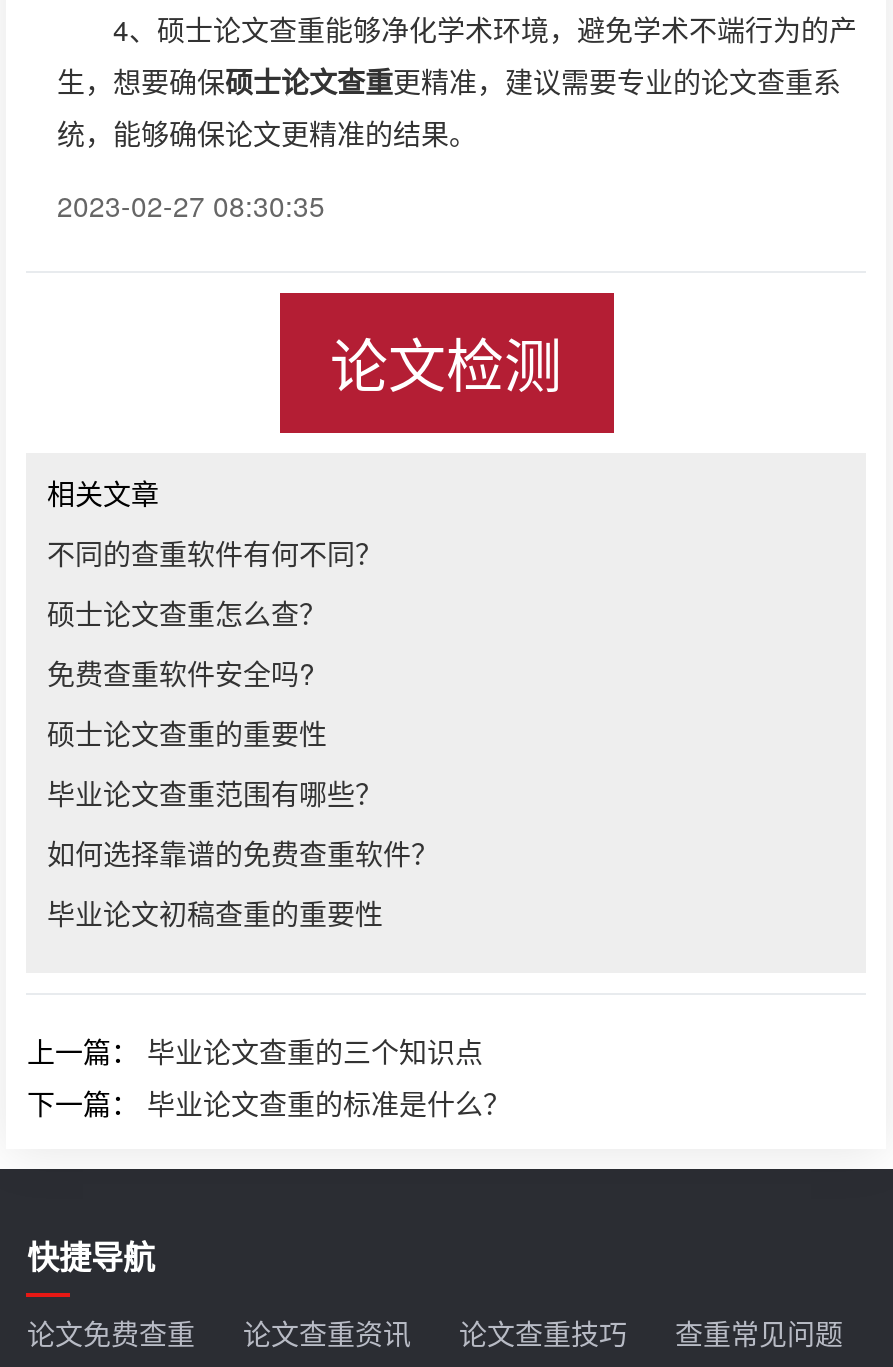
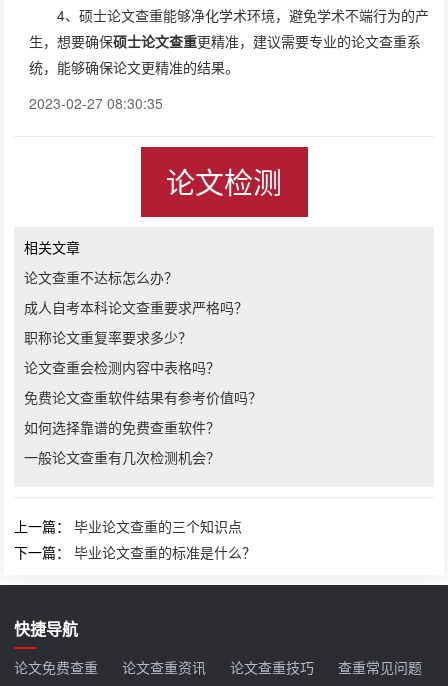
- 不同的查重软件有何不同？
+ 论文查重不达标怎么办？

- 硕士论文查重怎么查？
+ 成人自考本科论文查重要求严格吗？

- 免费查重软件安全吗?
+ 职称论文重复率要求多少？

- 硕士论文查重的重要性
+ 论文查重会检测内容中表格吗？

- 毕业论文查重范围有哪些？
+ 免费论文查重软件结果有参考价值吗？

- 毕业论文初稿查重的重要性
+ 一般论文查重有几次检测机会？
